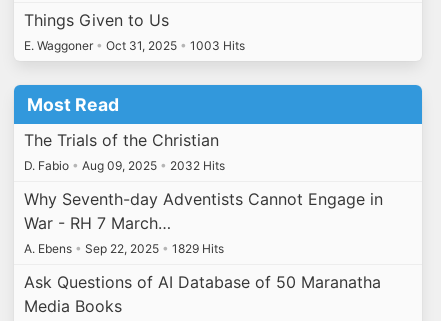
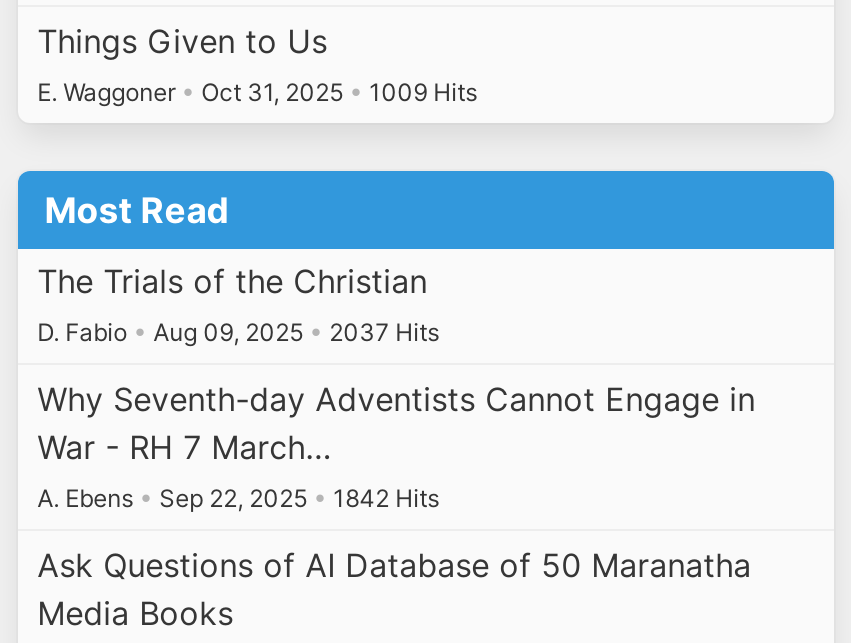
- E. Waggoner • Oct 31, 2025 • 1003 Hits
+ E. Waggoner • Oct 31, 2025 • 1009 Hits

- D. Fabio • Aug 09, 2025 • 2032 Hits
+ D. Fabio • Aug 09, 2025 • 2037 Hits

- A. Ebens • Sep 22, 2025 • 1829 Hits
+ A. Ebens • Sep 22, 2025 • 1842 Hits
